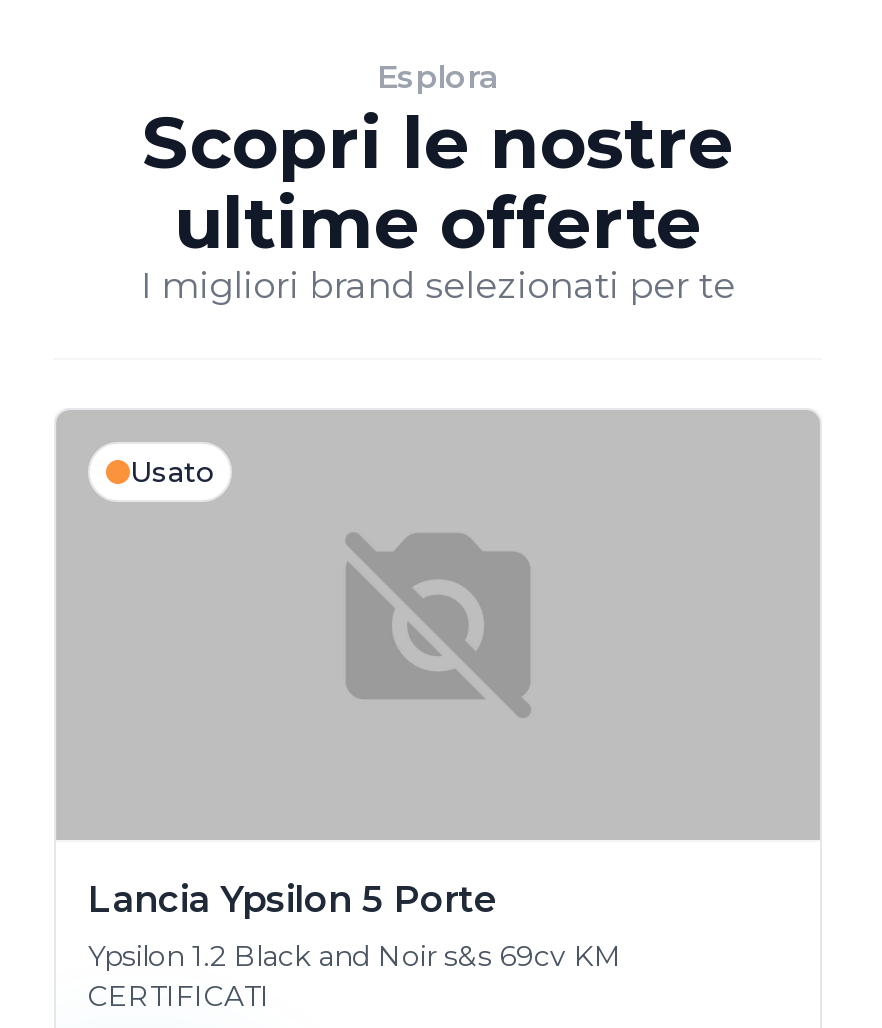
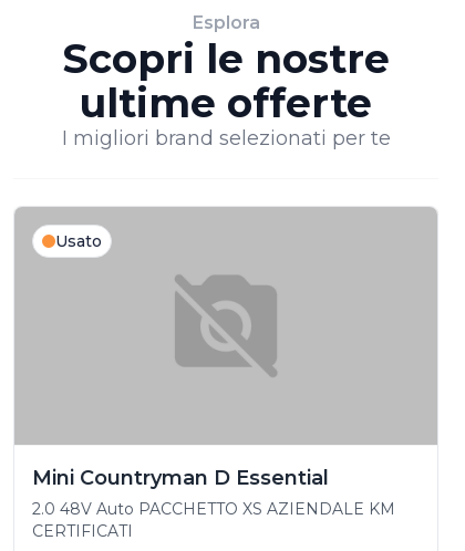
- Lancia Ypsilon 5 Porte
- Ypsilon 1.2 Black and Noir s&s 69cv KM
+ Mini Countryman D Essential
+ 2.0 48V Auto PACCHETTO XS AZIENDALE KM
